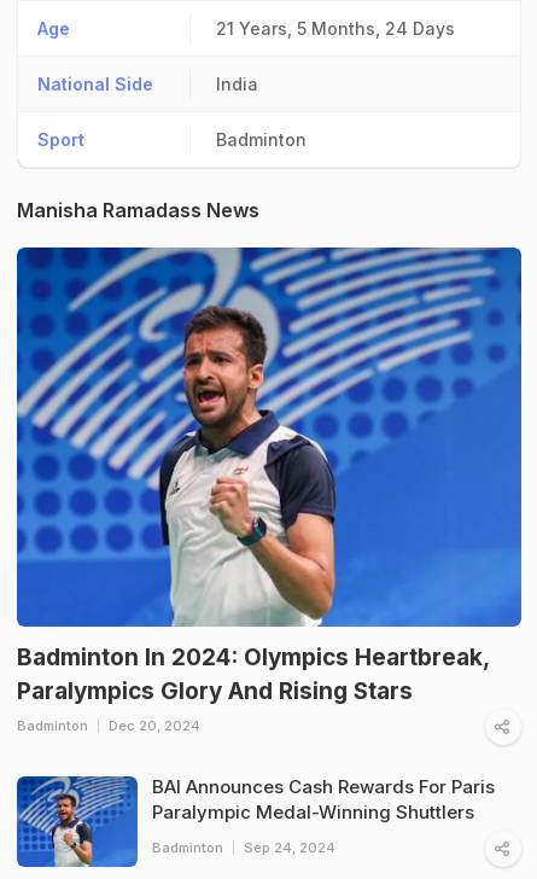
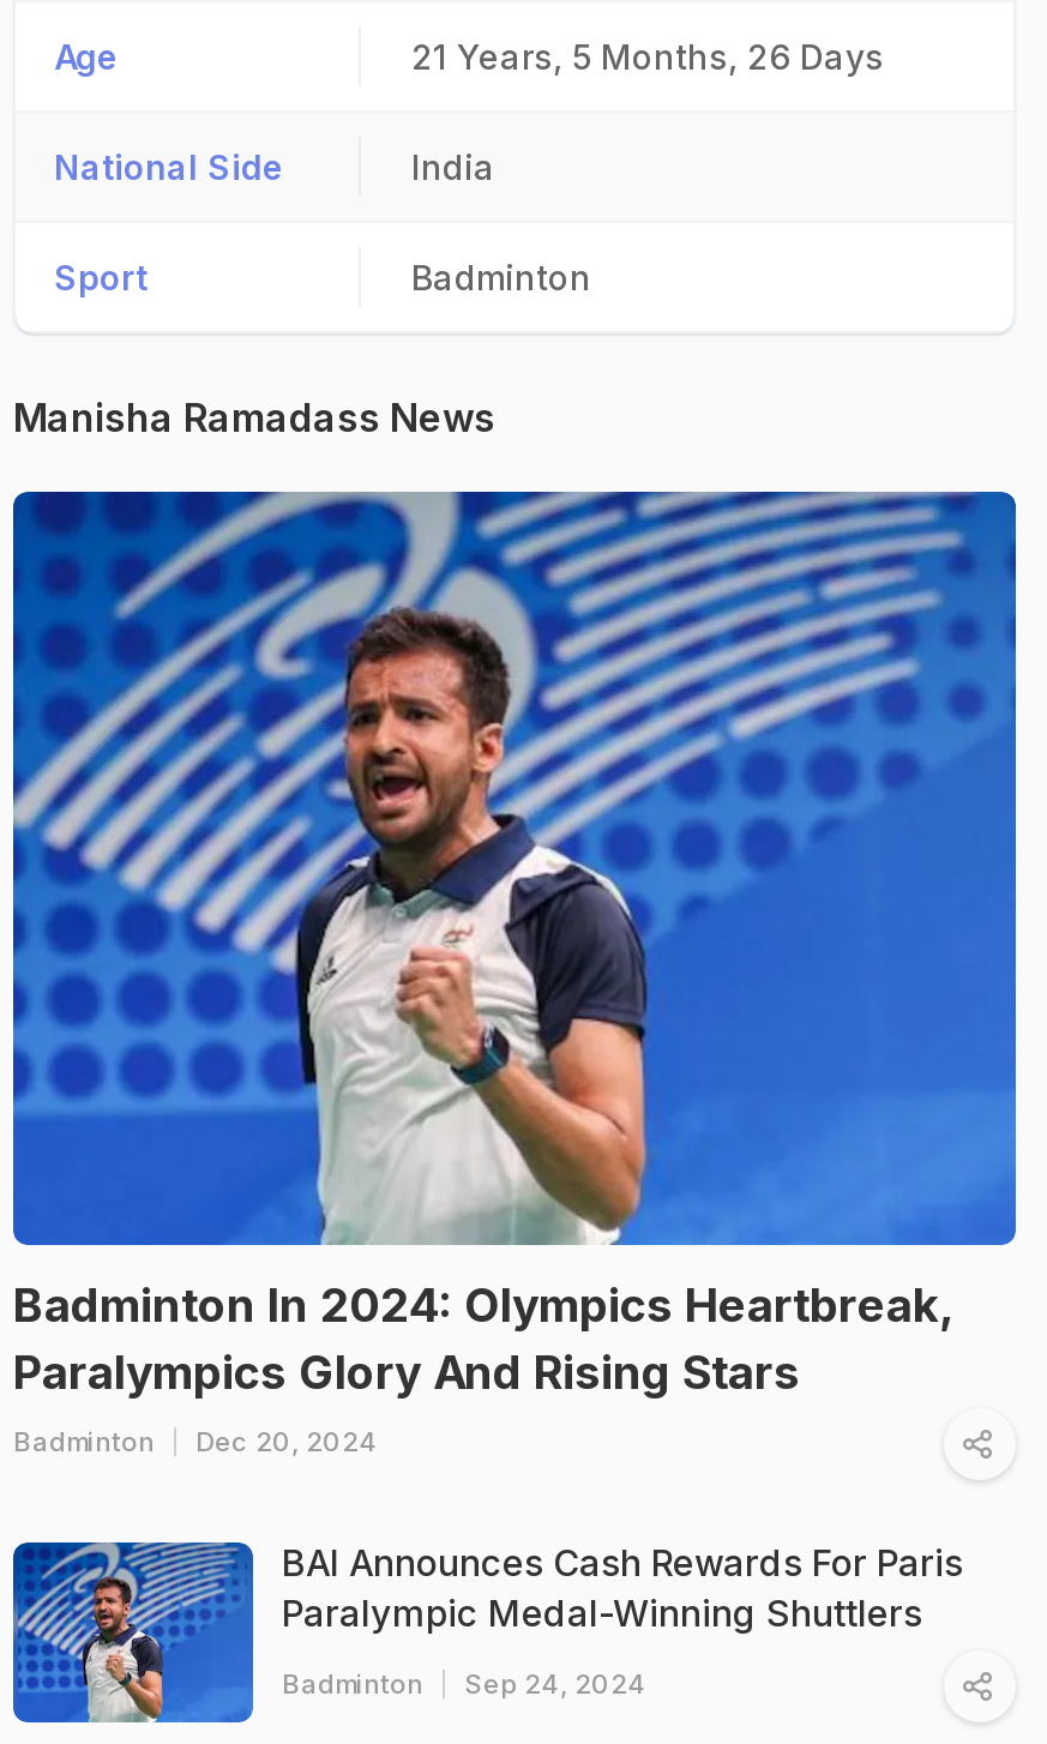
- 21 Years, 5 Months, 24 Days
+ 21 Years, 5 Months, 26 Days
